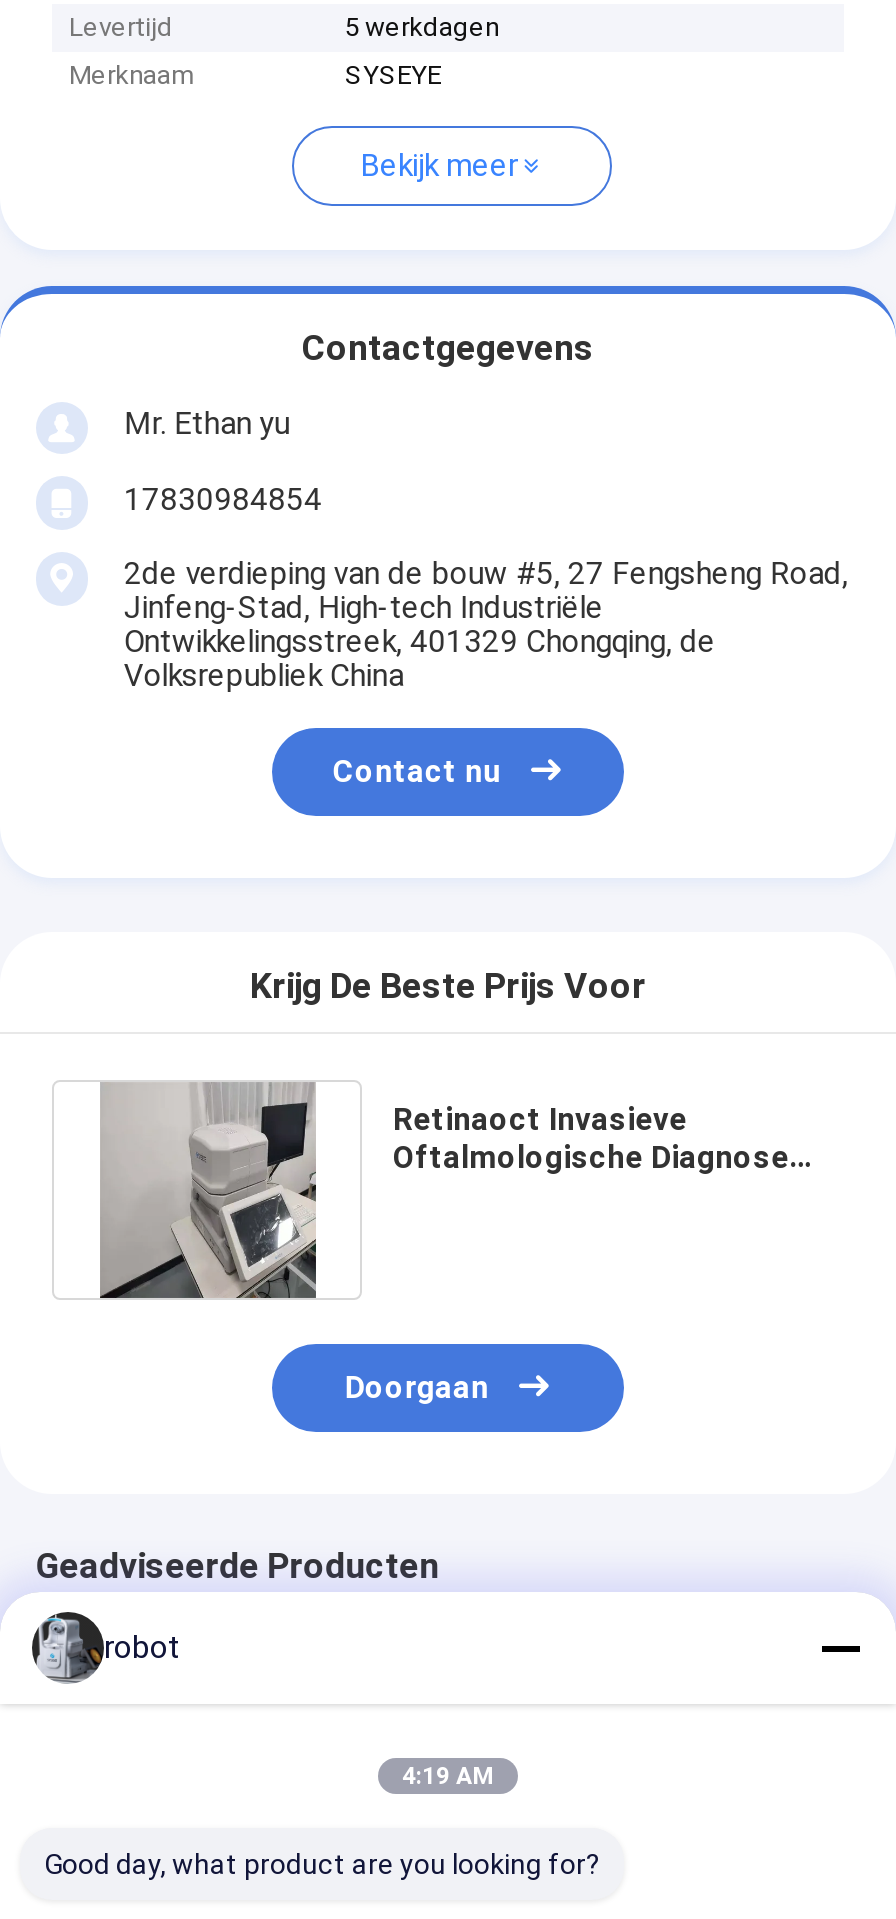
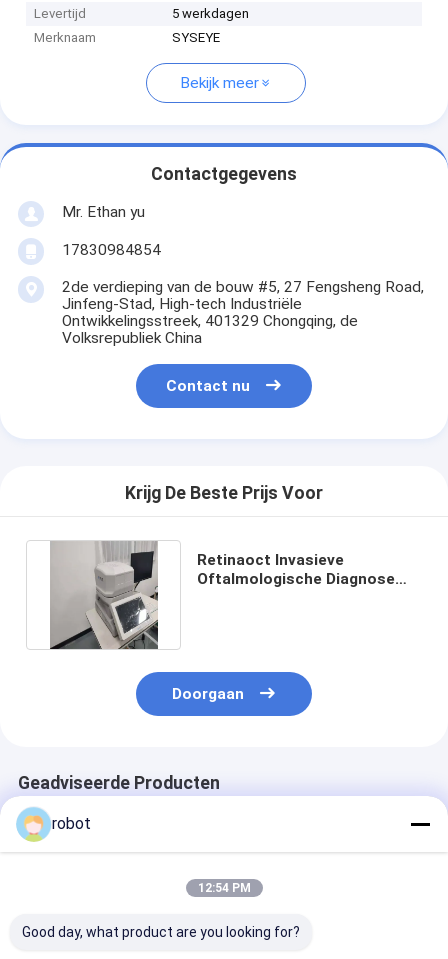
- [image]
+ [image]

- 4:19 AM
+ 12:54 PM
